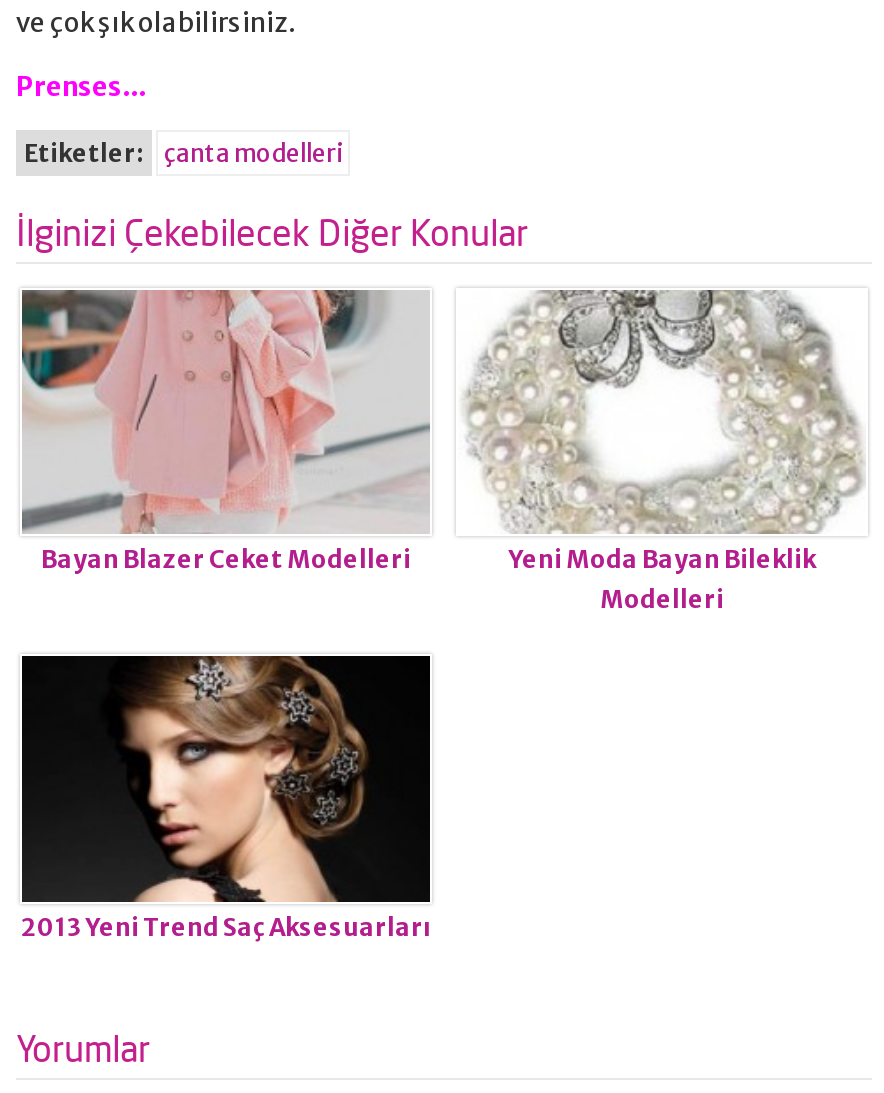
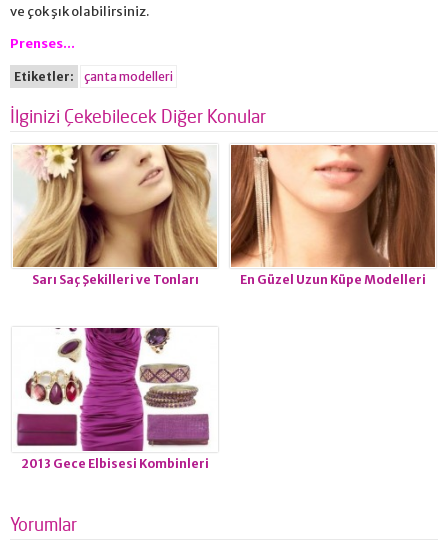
- [image]
- Bayan Blazer Ceket Modelleri
- Yeni Moda Bayan Bileklik
- Modelleri
+ [image]
+ Sarı Saç Şekilleri ve Tonları
+ En Güzel Uzun Küpe Modelleri

- [image]
+ [image]

- [image]
- 2013 Yeni Trend Saç Aksesuarları
+ [image]
+ 2013 Gece Elbisesi Kombinleri
